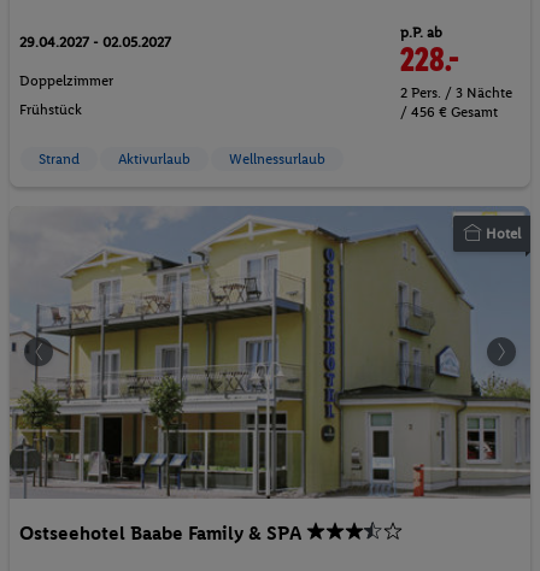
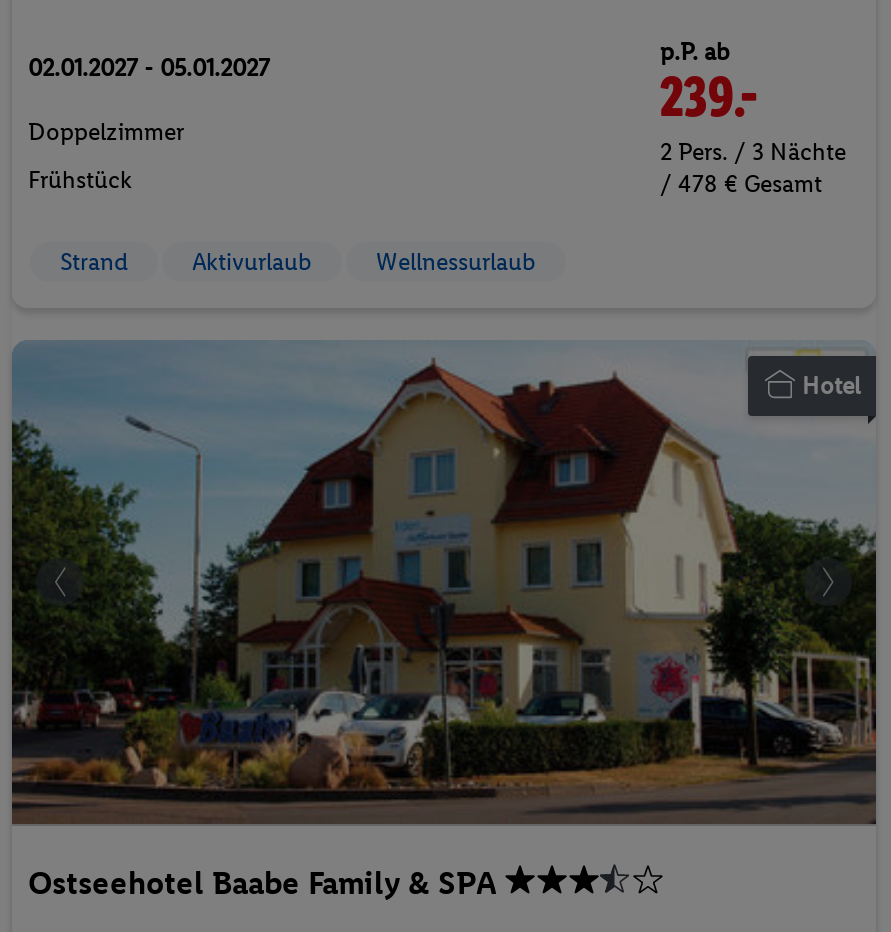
- 29.04.2027 - 02.05.2027
+ 02.01.2027 - 05.01.2027

- 228.-
+ 239.-

- / 456 € Gesamt
+ / 478 € Gesamt

- [image]
+ [image]
